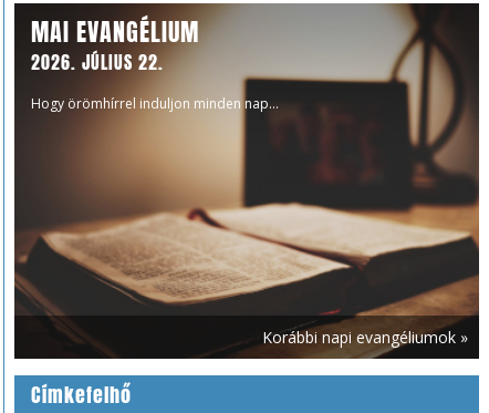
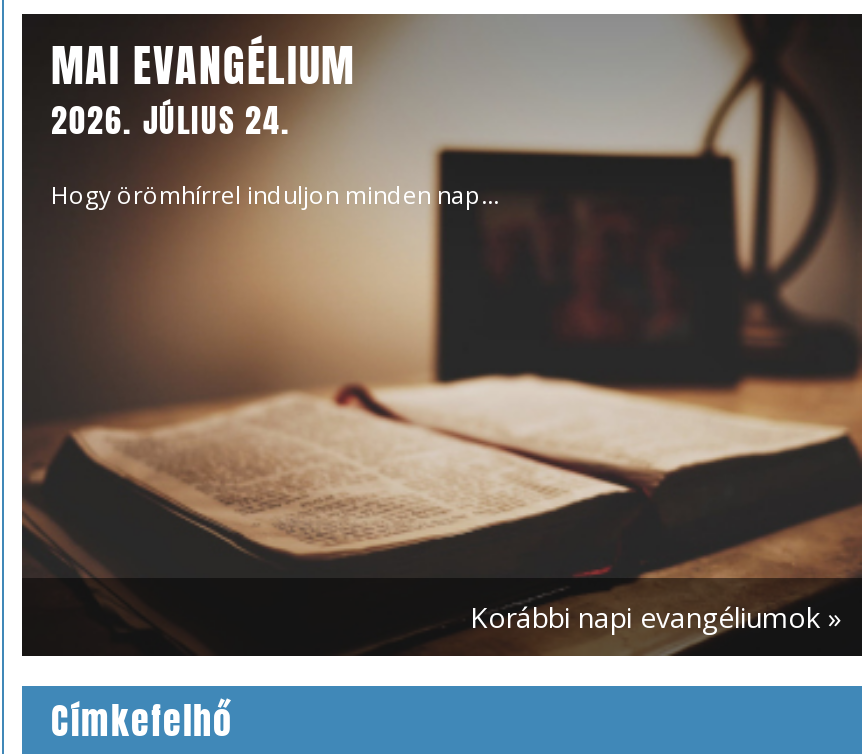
- 2026. JÚLIUS 22.
+ 2026. JÚLIUS 24.
